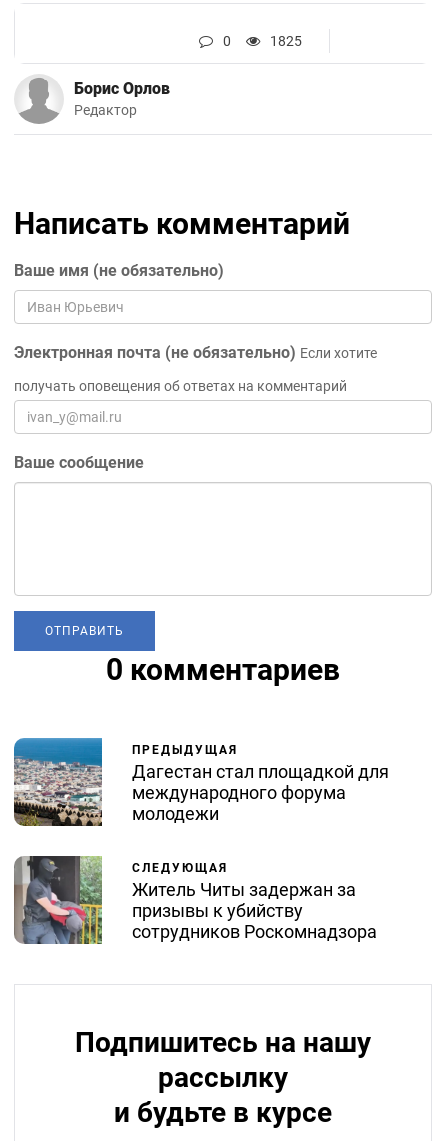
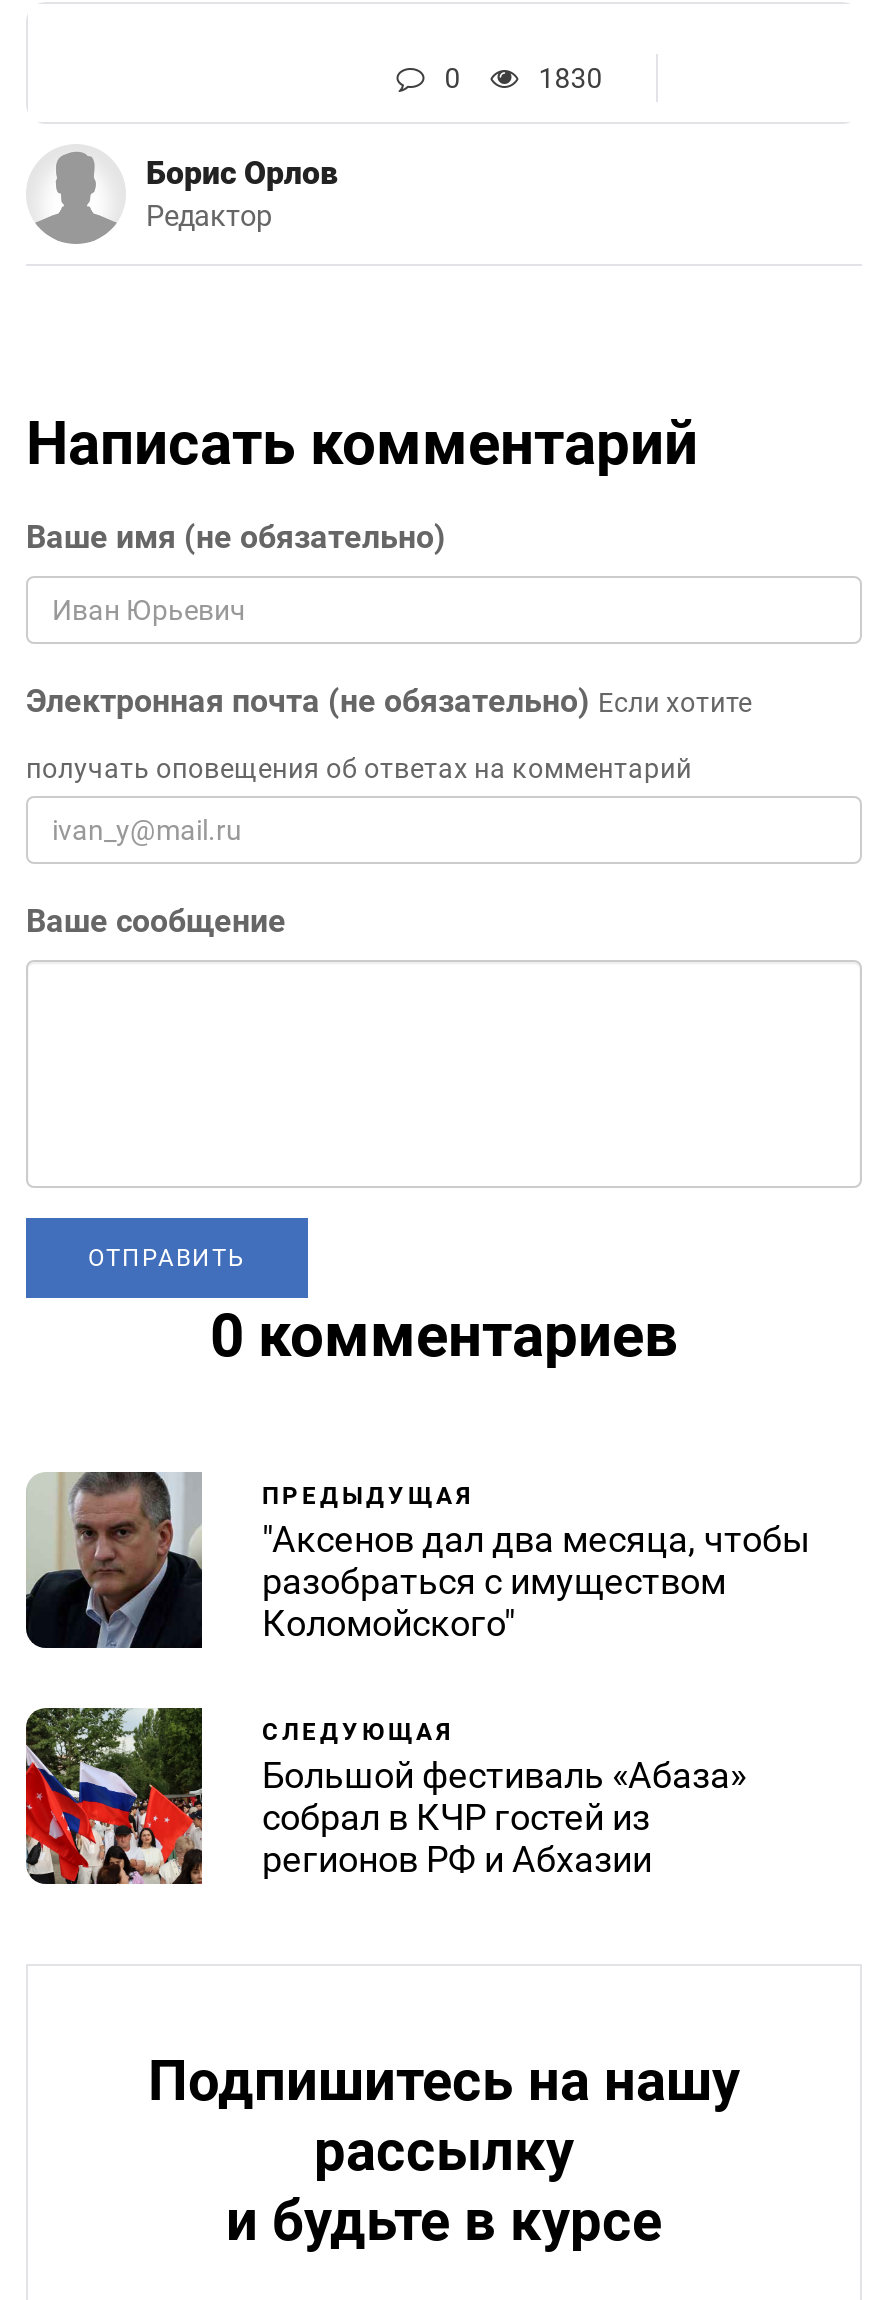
- 1825
+ 1830

- [image]
- Дагестан стал площадкой для
- международного форума
- молодежи
+ [image]
+ "Аксенов дал два месяца, чтобы
+ разобраться с имуществом
+ Коломойского"

- [image]
- Житель Читы задержан за
- призывы к убийству
- сотрудников Роскомнадзора
+ [image]
+ Большой фестиваль «Абаза»
+ собрал в КЧР гостей из
+ регионов РФ и Абхазии
